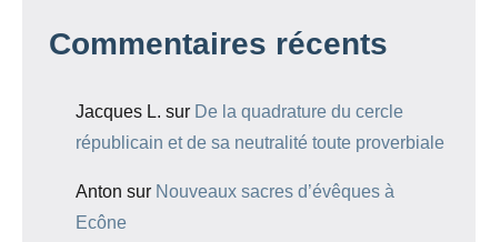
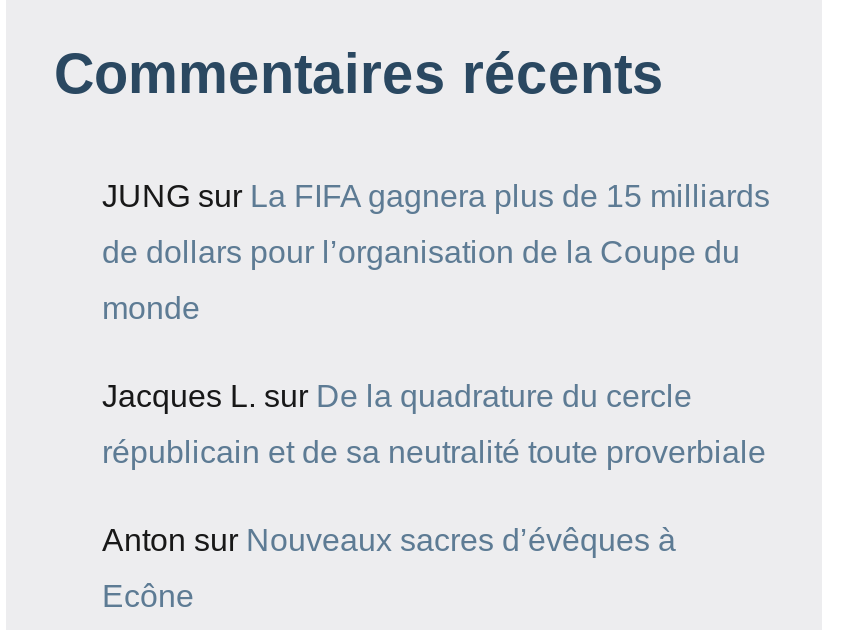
+ JUNG sur La FIFA gagnera plus de 15 milliards
+ de dollars pour l’organisation de la Coupe du
+ monde
